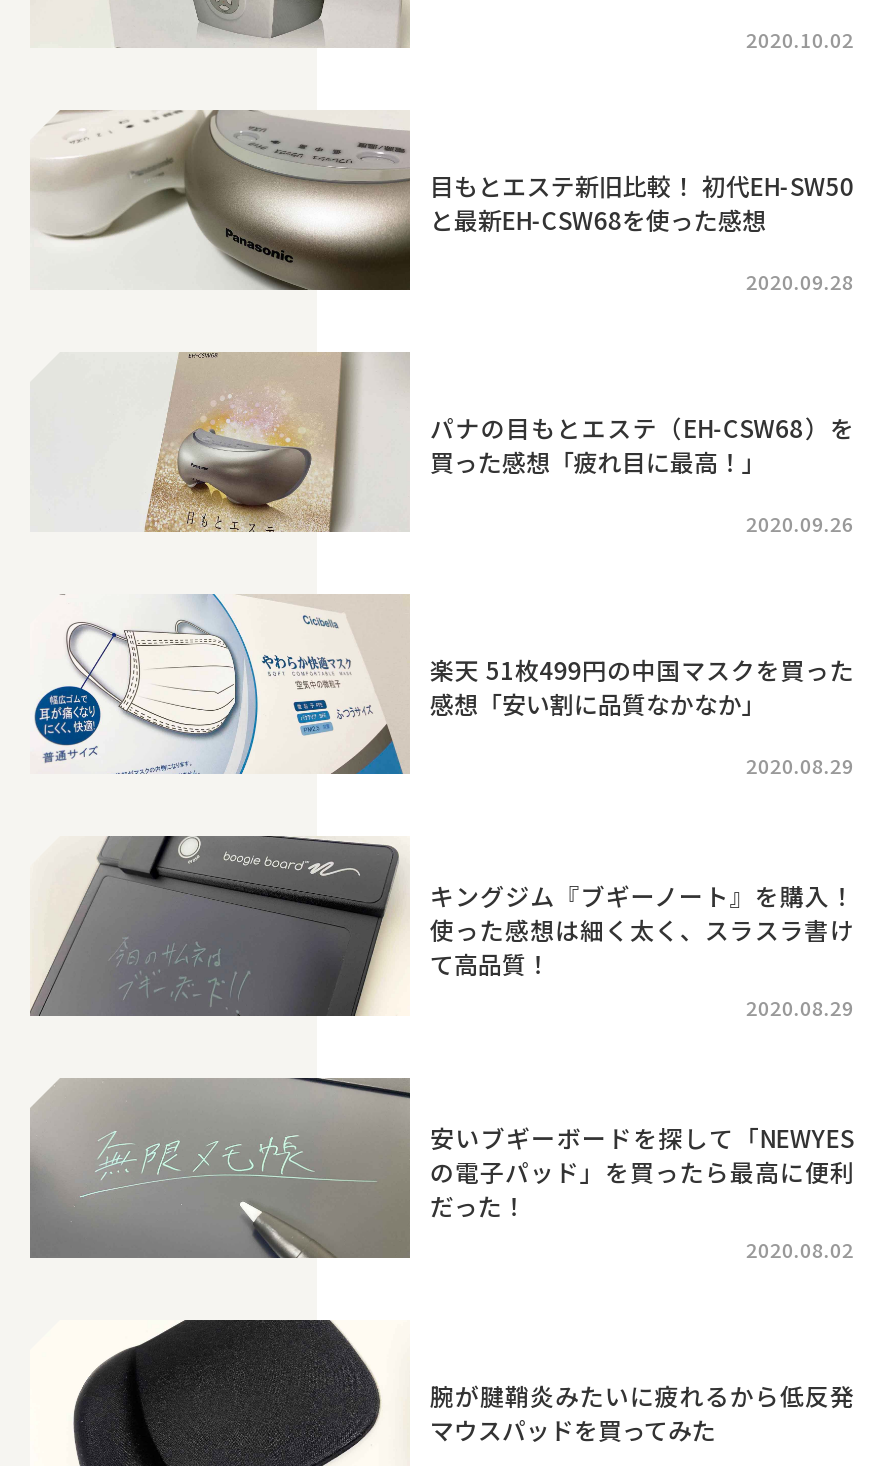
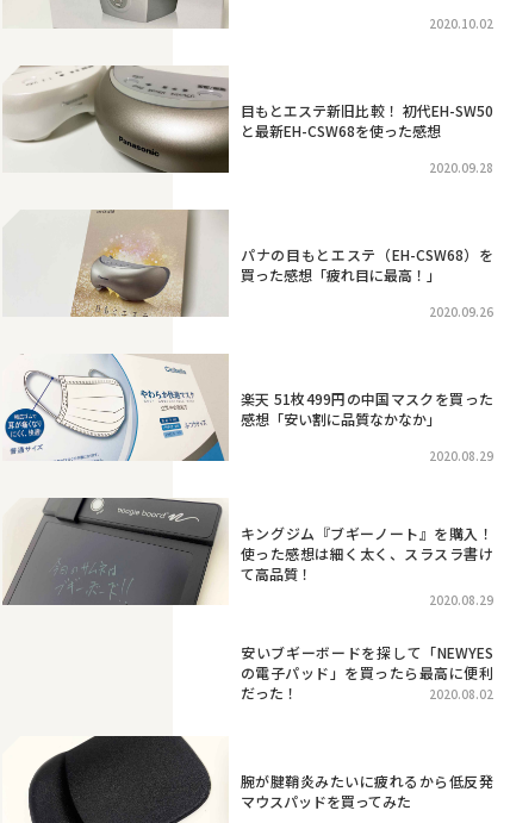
- [image]
